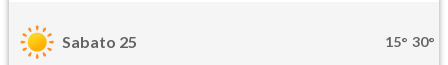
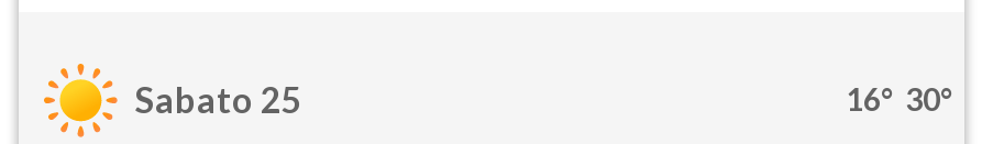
- 15° 30°
+ 16° 30°
